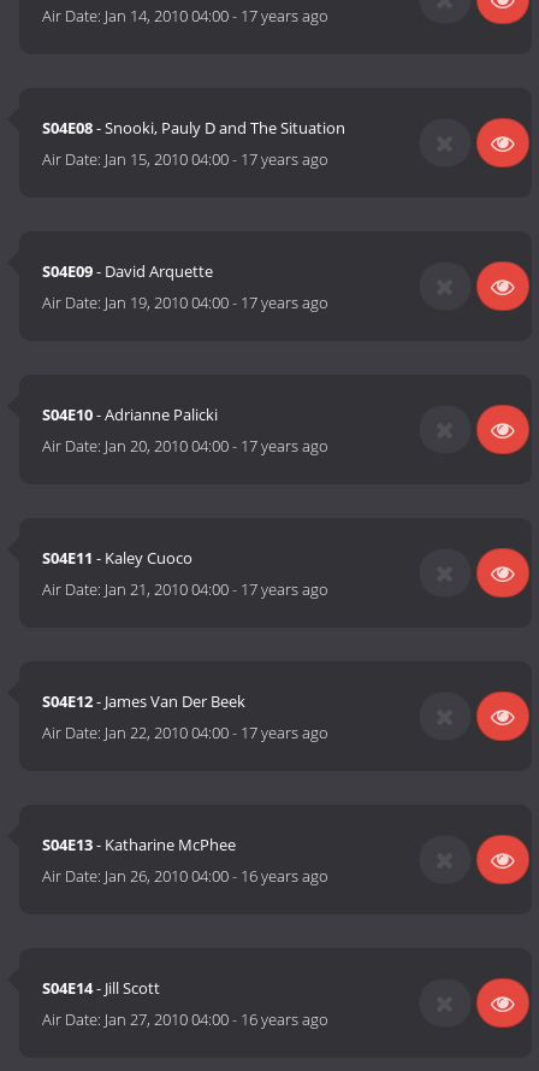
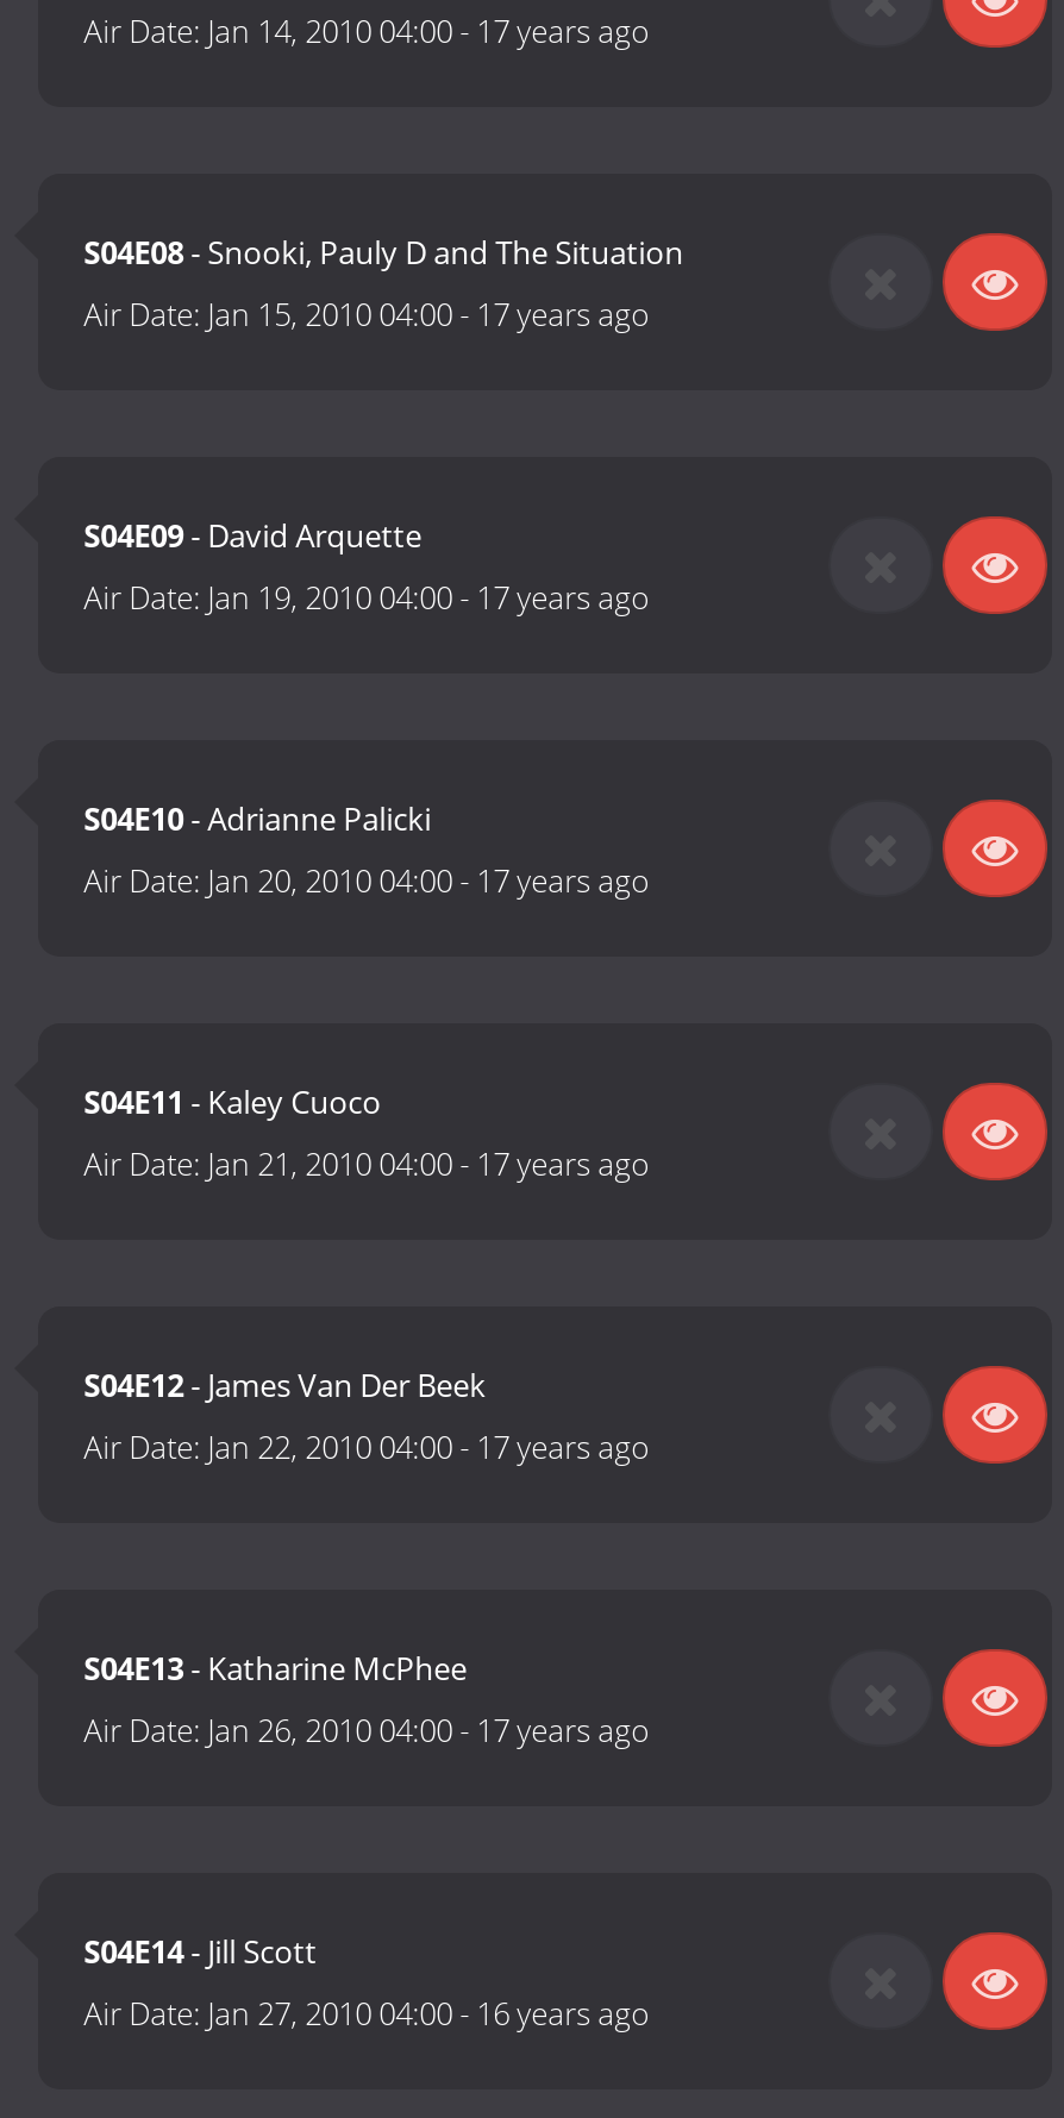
- Air Date: Jan 26, 2010 04:00 - 16 years ago
+ Air Date: Jan 26, 2010 04:00 - 17 years ago
